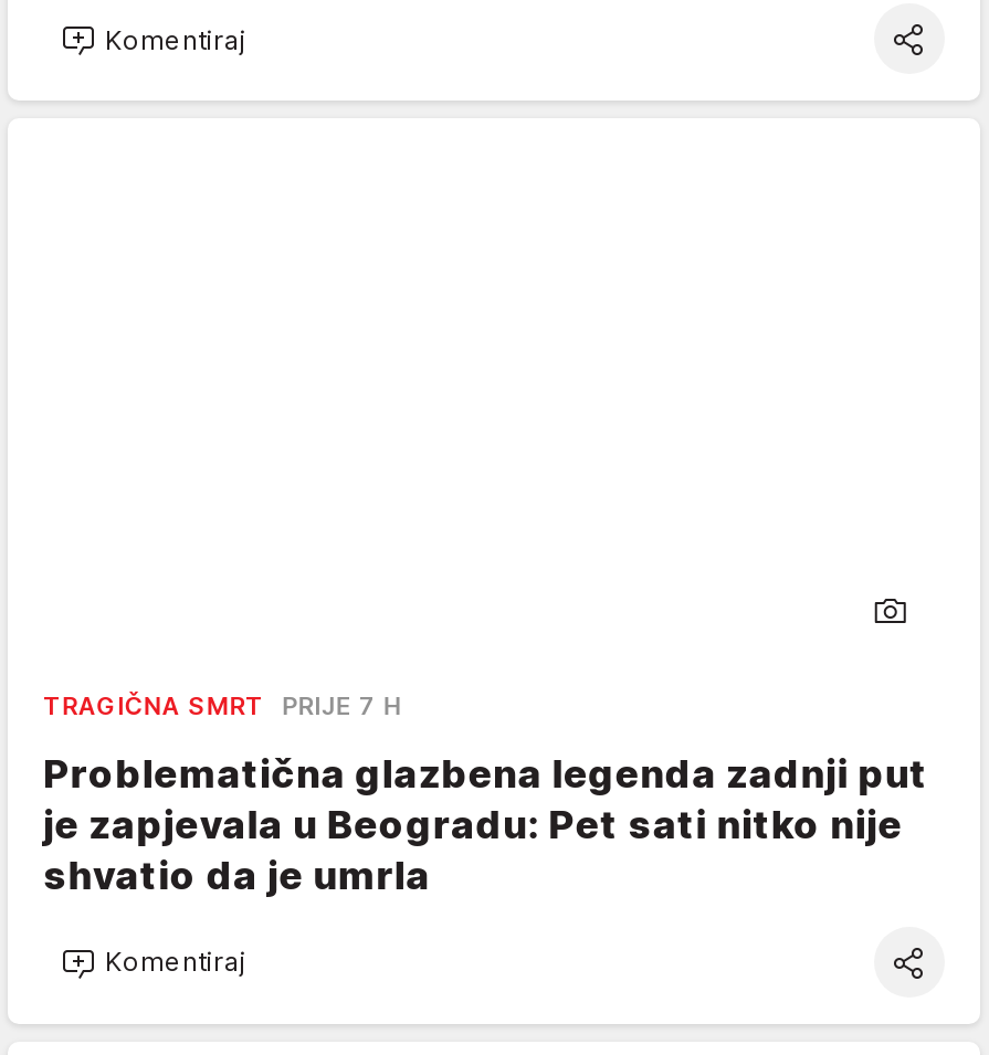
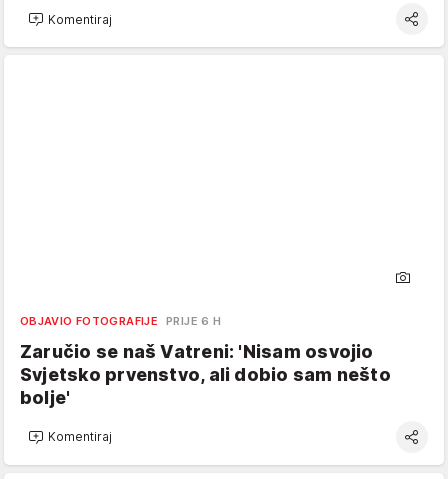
- TRAGIČNA SMRT PRIJE 7 H
+ OBJAVIO FOTOGRAFIJE PRIJE 6 H

- Problematična glazbena legenda zadnji put
- je zapjevala u Beogradu: Pet sati nitko nije
- shvatio da je umrla
+ Zaručio se naš Vatreni: 'Nisam osvojio
+ Svjetsko prvenstvo, ali dobio sam nešto
+ bolje'
